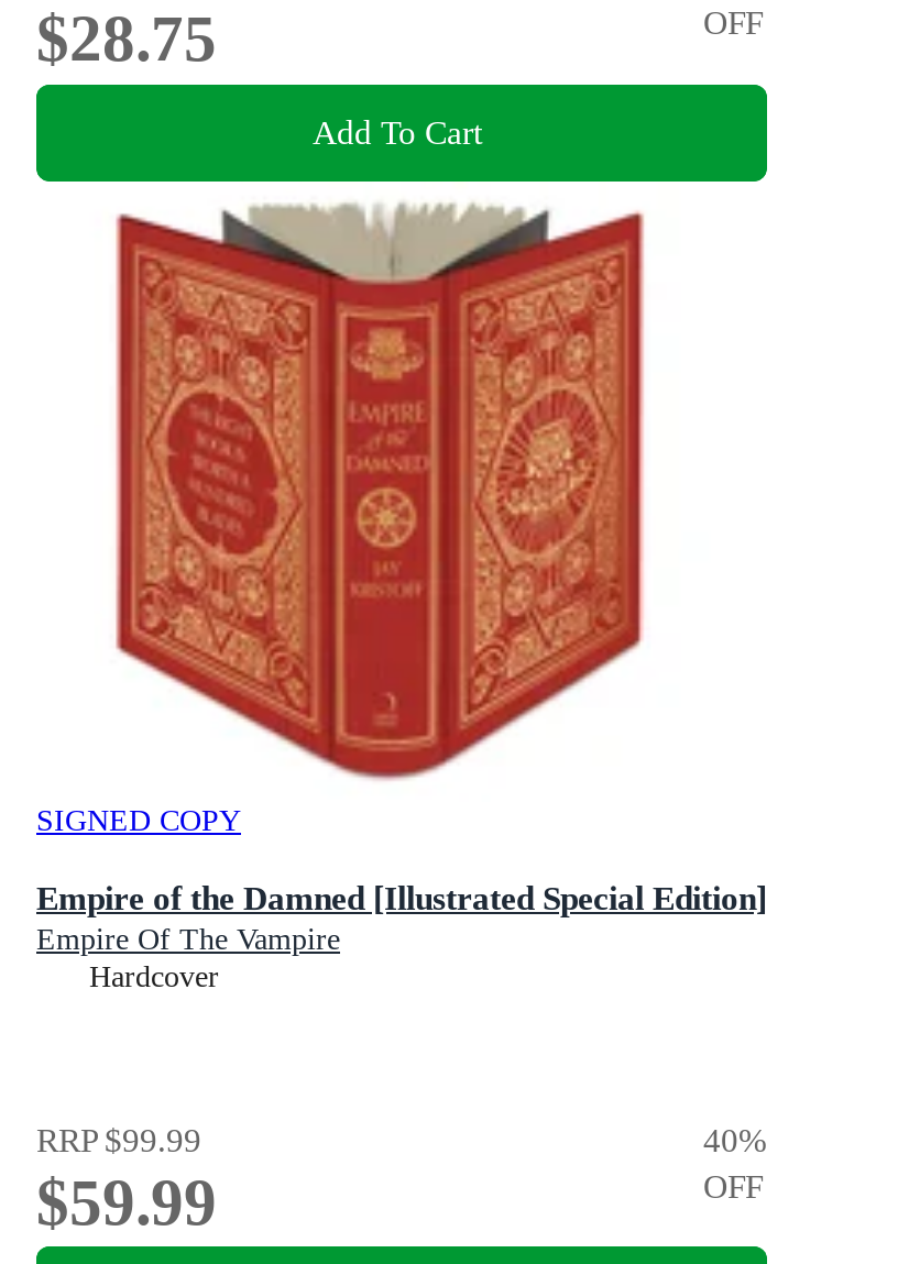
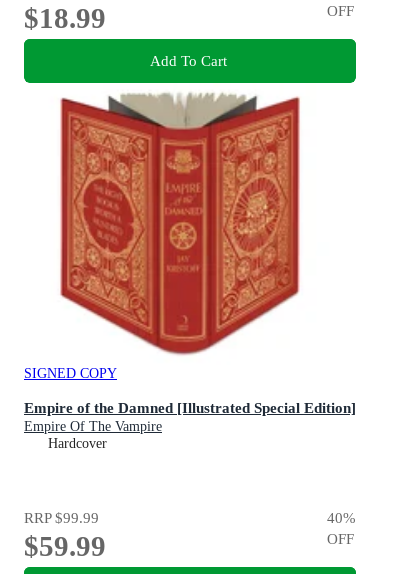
- $28.75
+ $18.99
